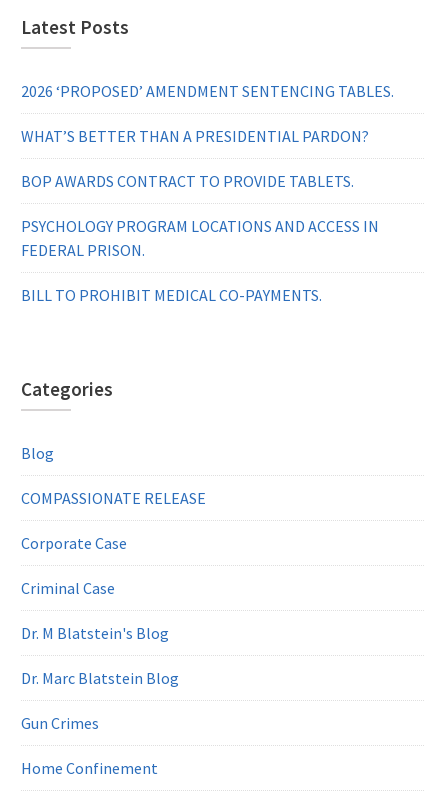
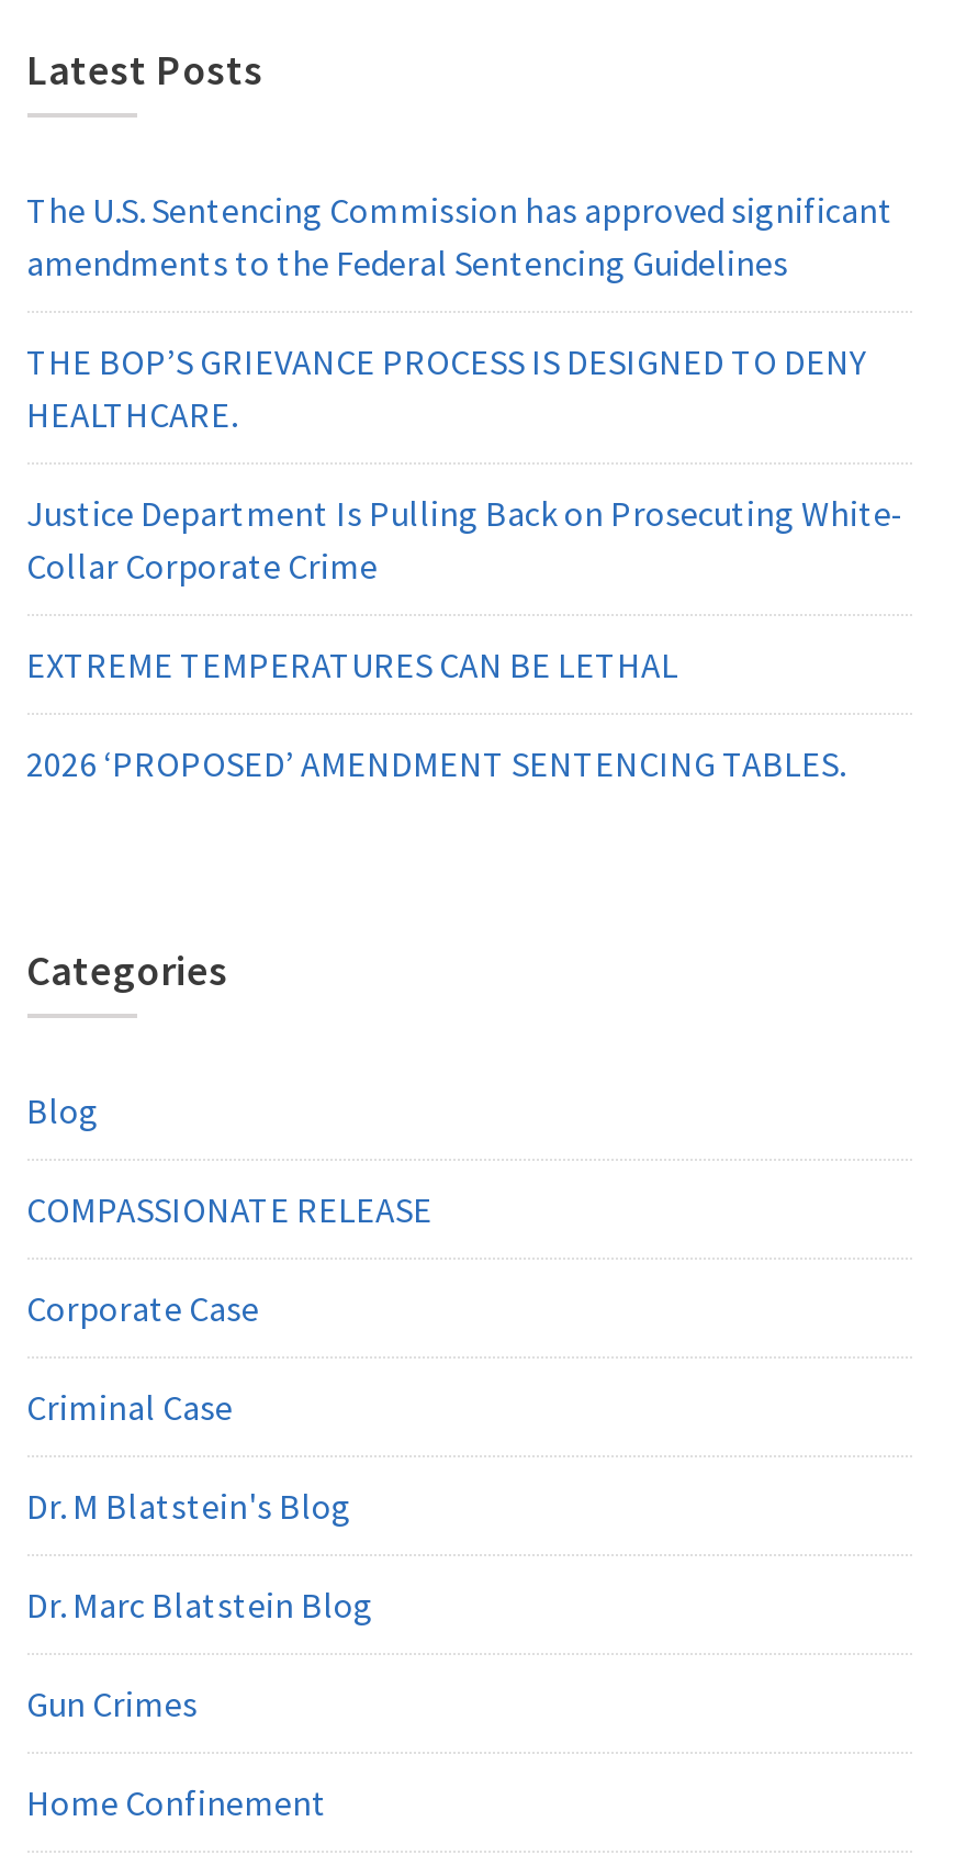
+ The U.S. Sentencing Commission has approved significant
+ amendments to the Federal Sentencing Guidelines
+ THE BOP’S GRIEVANCE PROCESS IS DESIGNED TO DENY
+ HEALTHCARE.
+ Justice Department Is Pulling Back on Prosecuting White-
+ Collar Corporate Crime
+ EXTREME TEMPERATURES CAN BE LETHAL

moved down: 2026 ‘PROPOSED’ AMENDMENT SENTENCING TABLES.

- WHAT’S BETTER THAN A PRESIDENTIAL PARDON?
- BOP AWARDS CONTRACT TO PROVIDE TABLETS.
- PSYCHOLOGY PROGRAM LOCATIONS AND ACCESS IN
- FEDERAL PRISON.
- BILL TO PROHIBIT MEDICAL CO-PAYMENTS.
